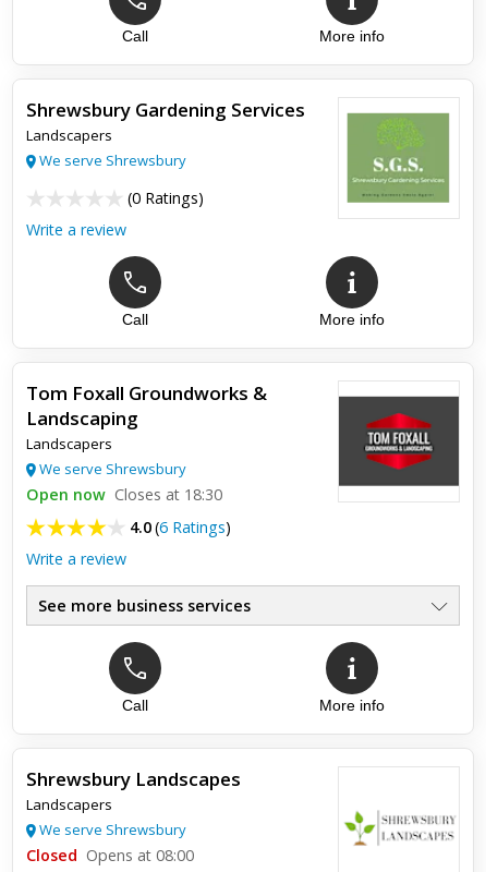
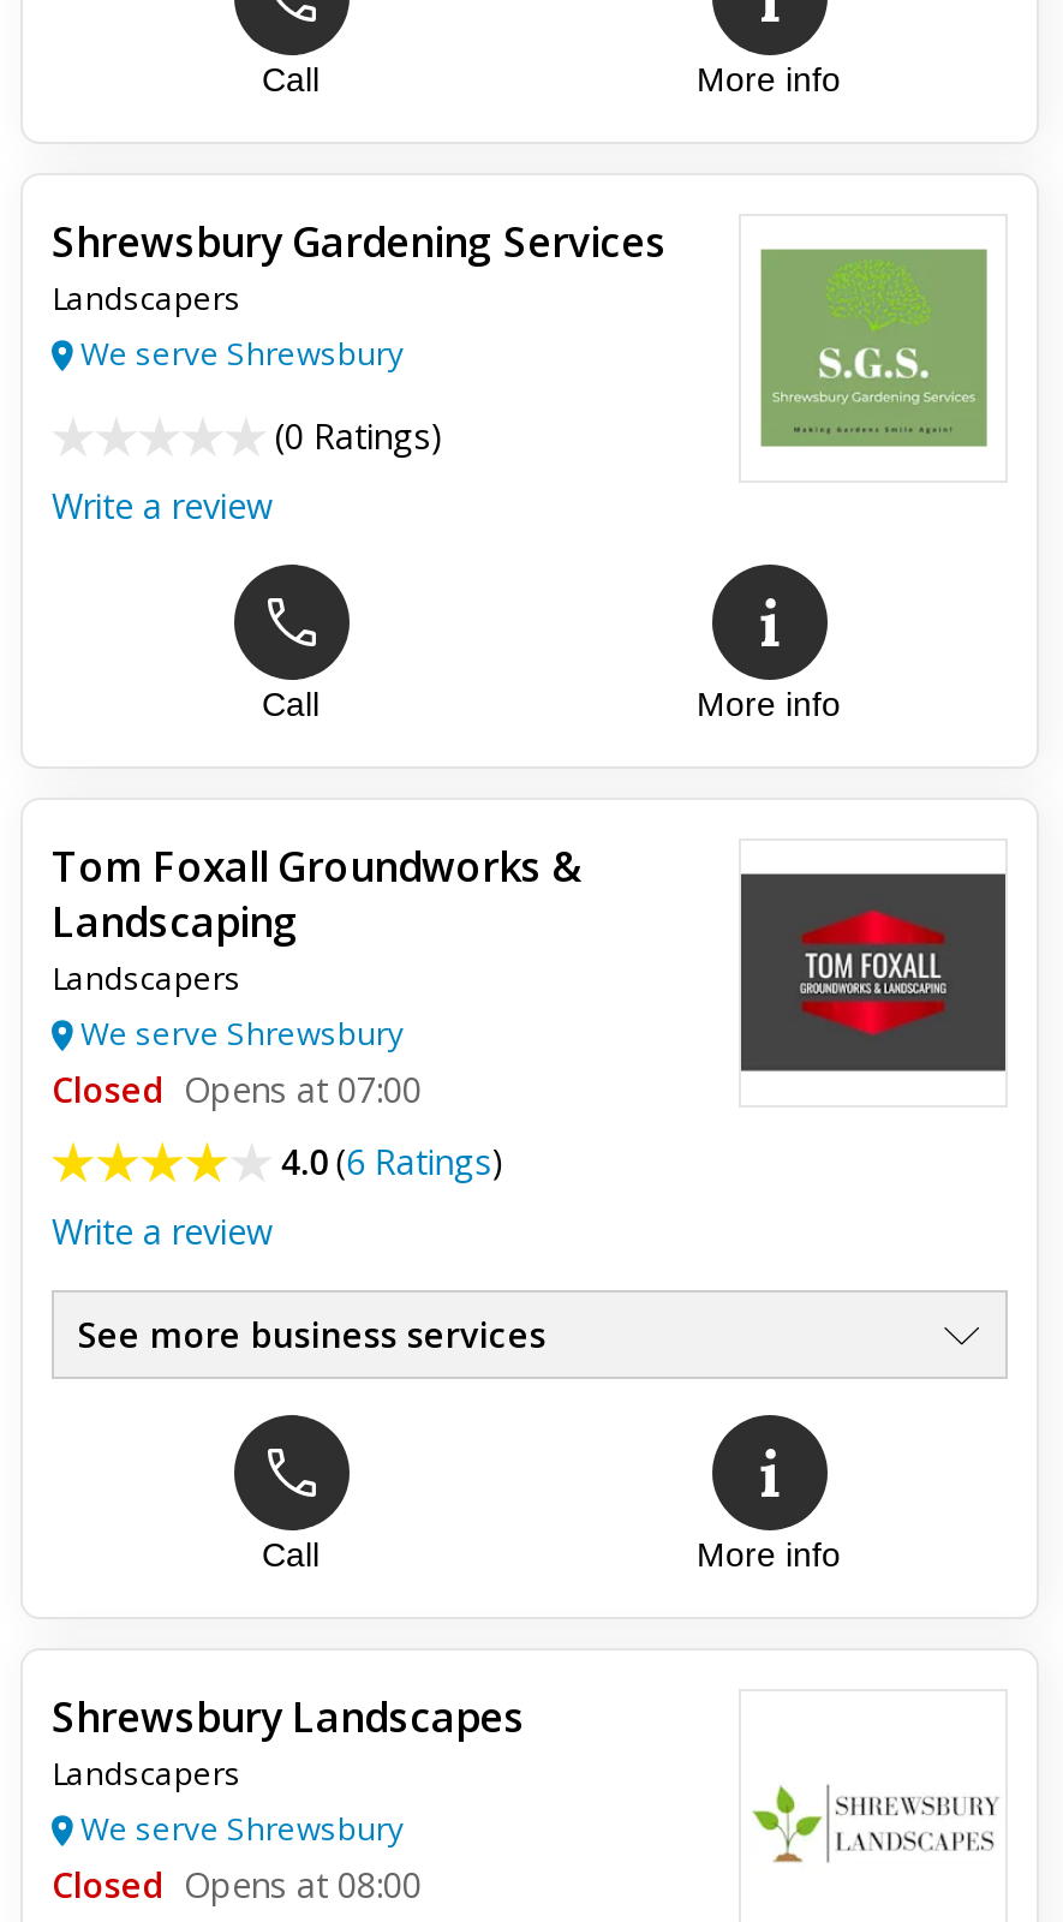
- Open now Closes at 18:30
+ Closed Opens at 07:00
